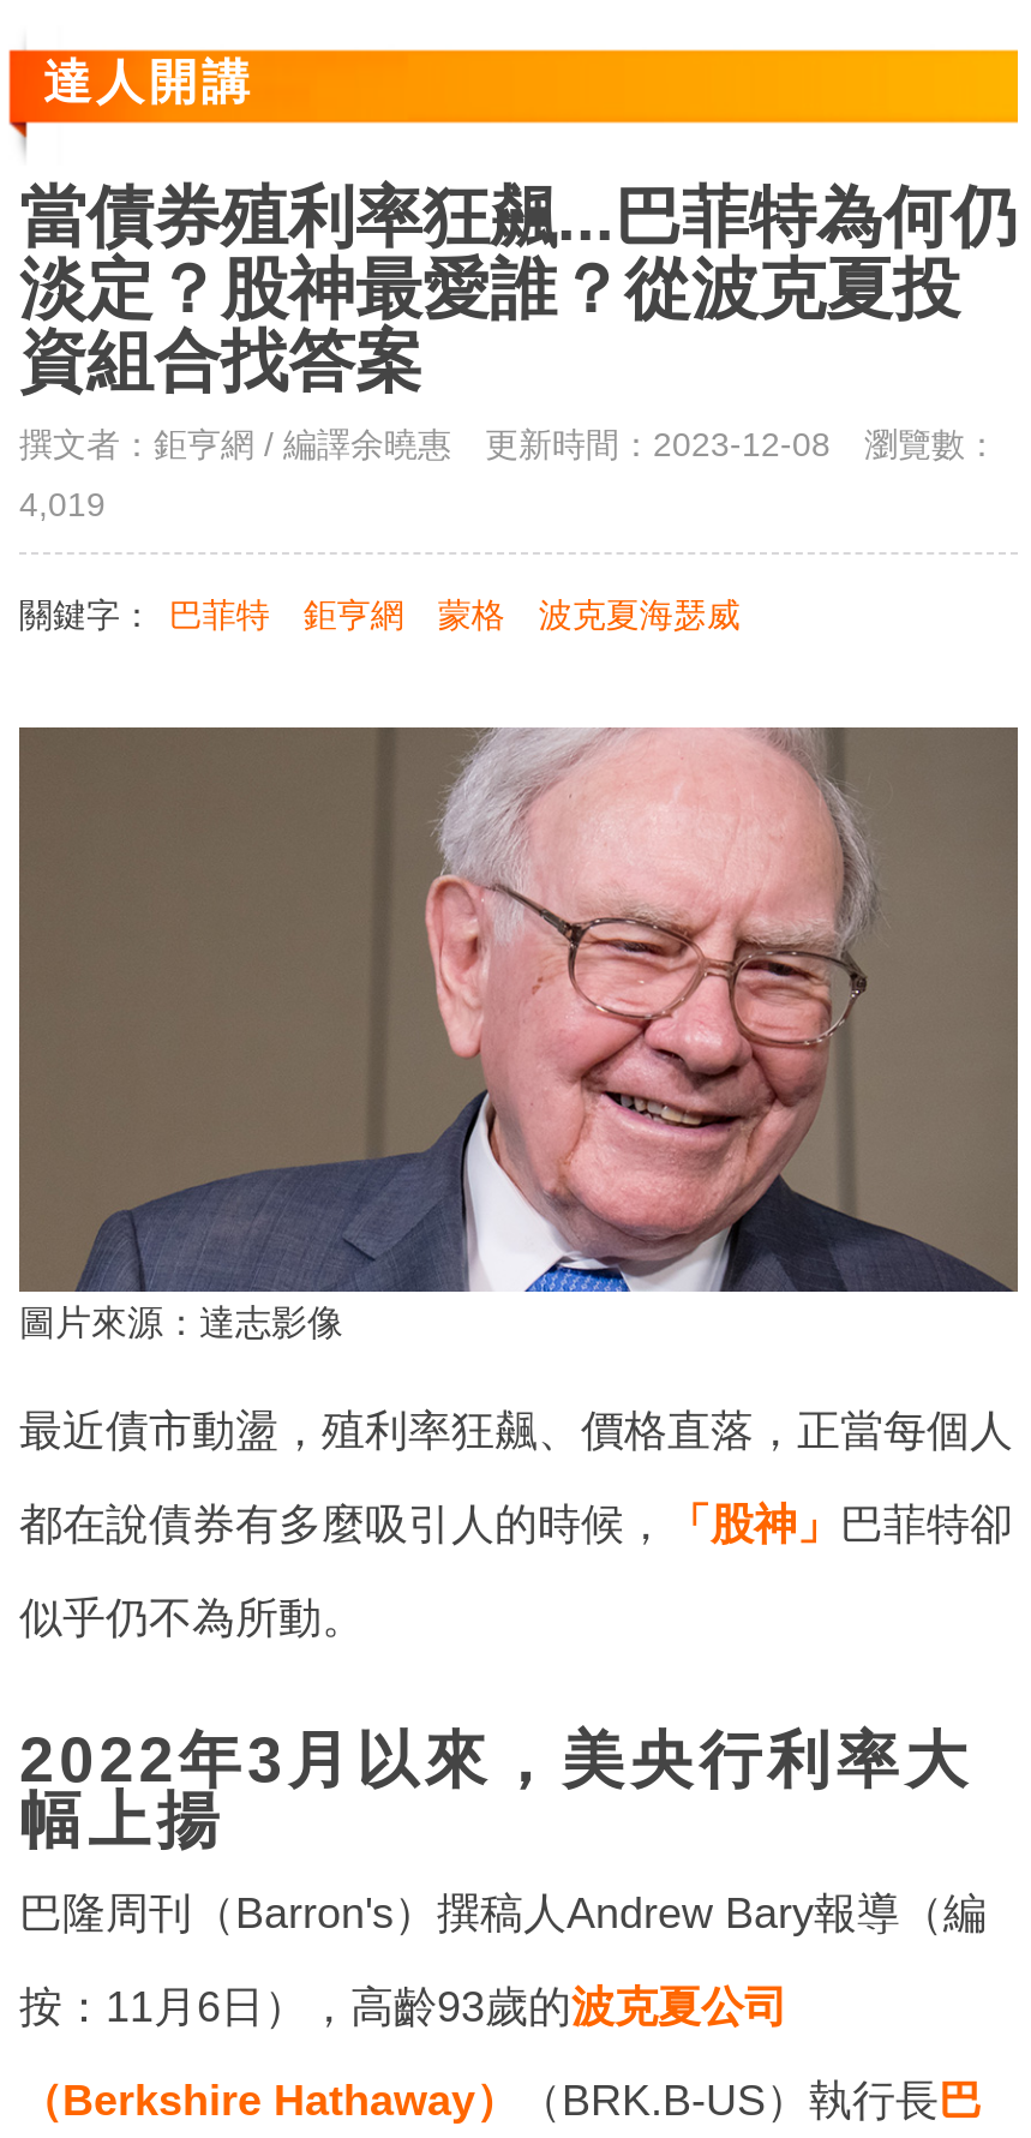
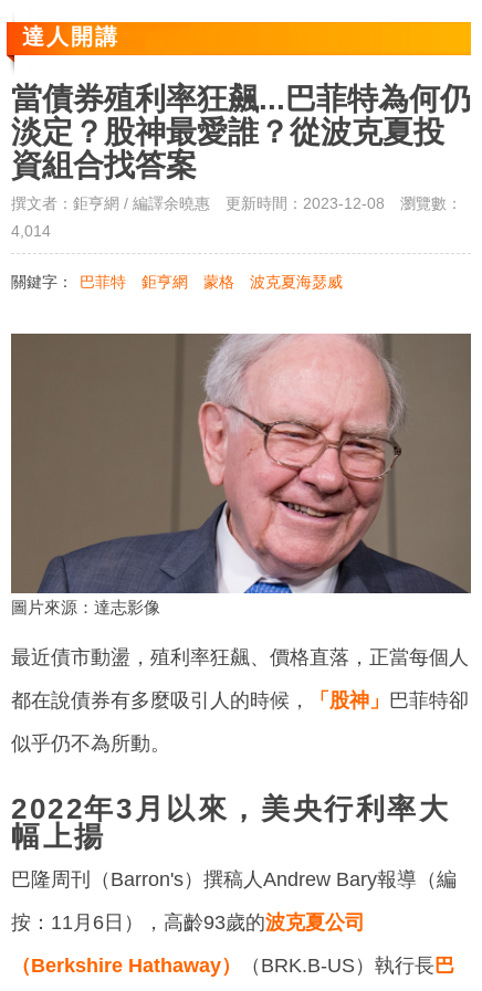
- 4,019
+ 4,014
